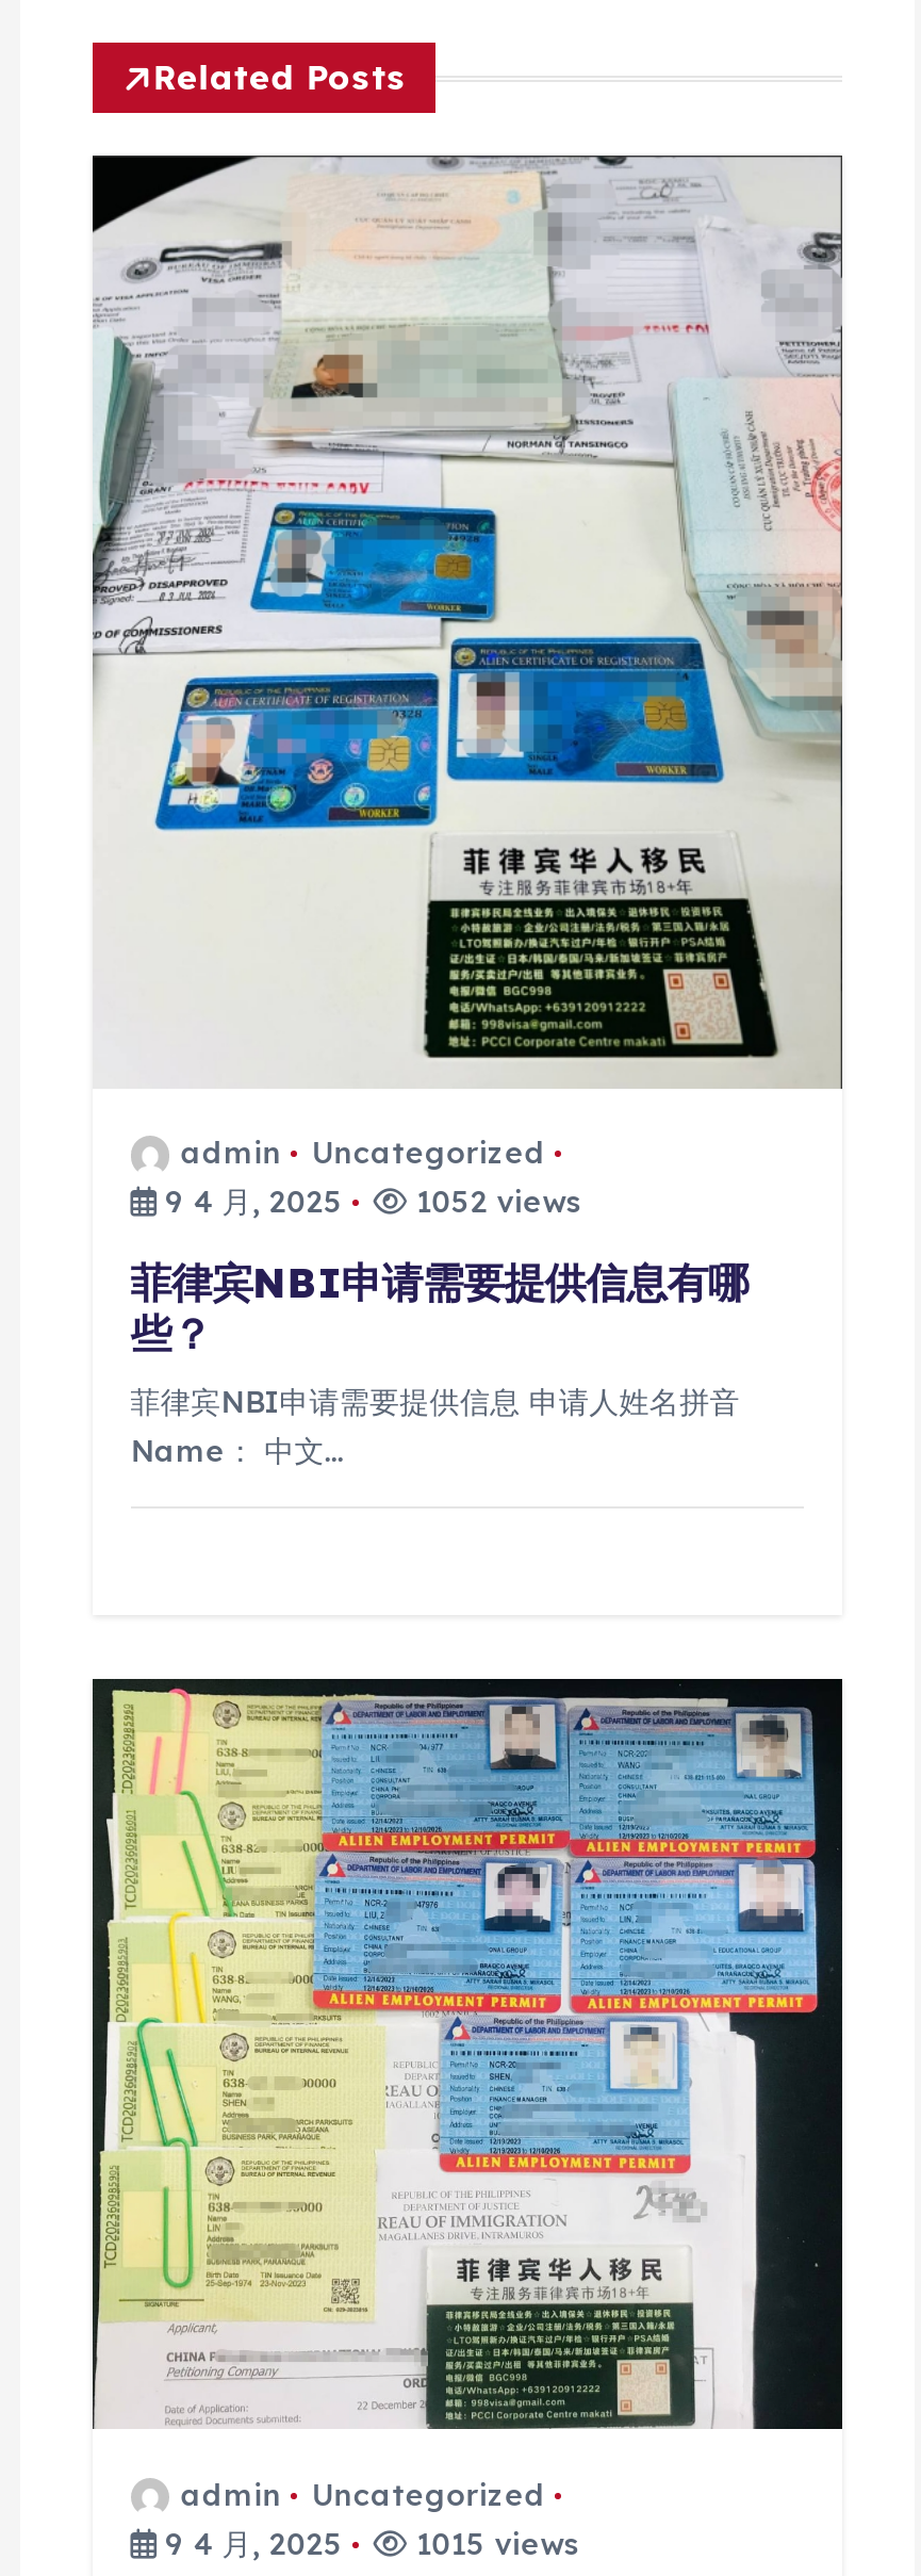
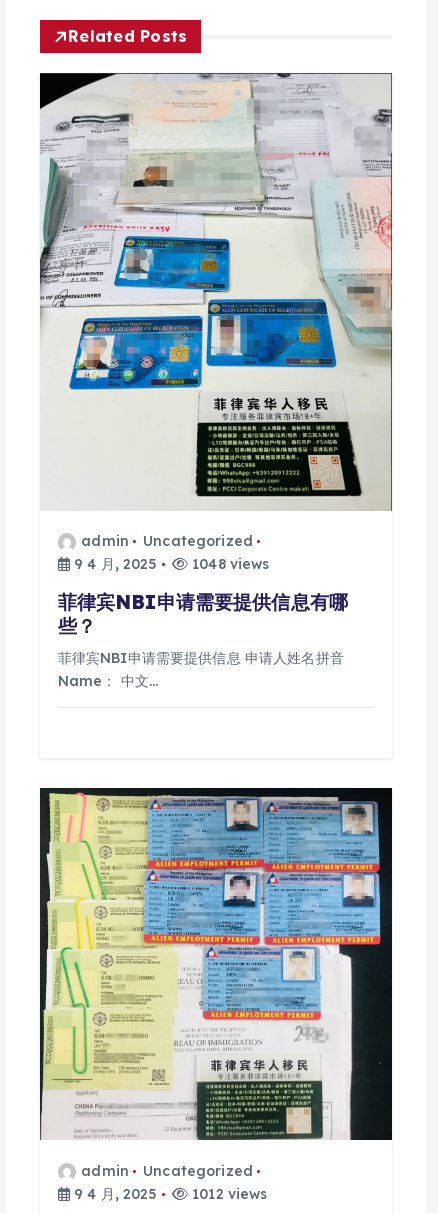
- 9 4 月, 2025 1052 views
+ 9 4 月, 2025 1048 views

- 9 4 月, 2025 1015 views
+ 9 4 月, 2025 1012 views
